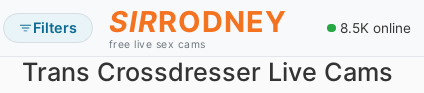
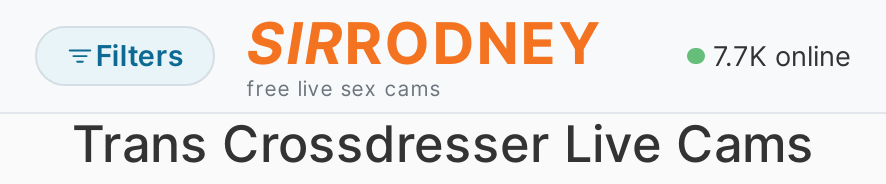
- 8.5K online
+ 7.7K online
